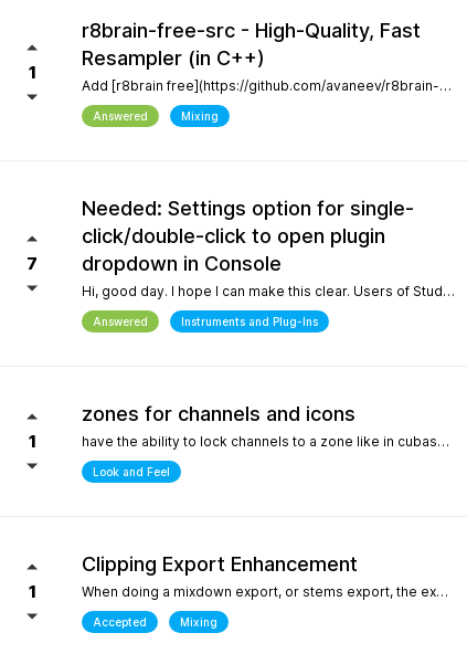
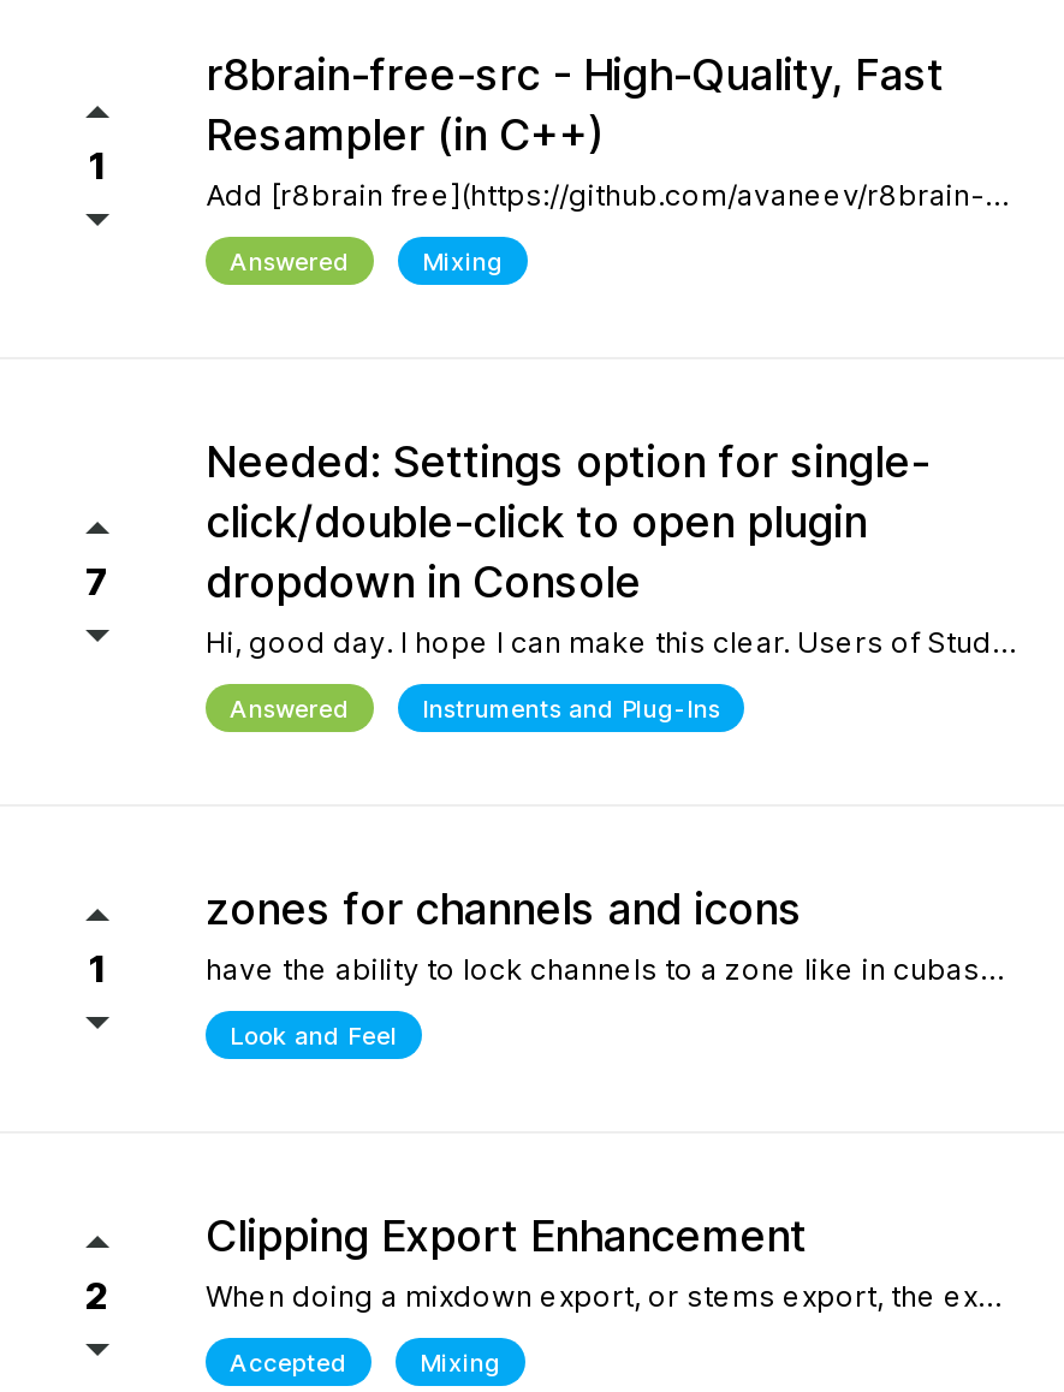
- 1
+ 2
